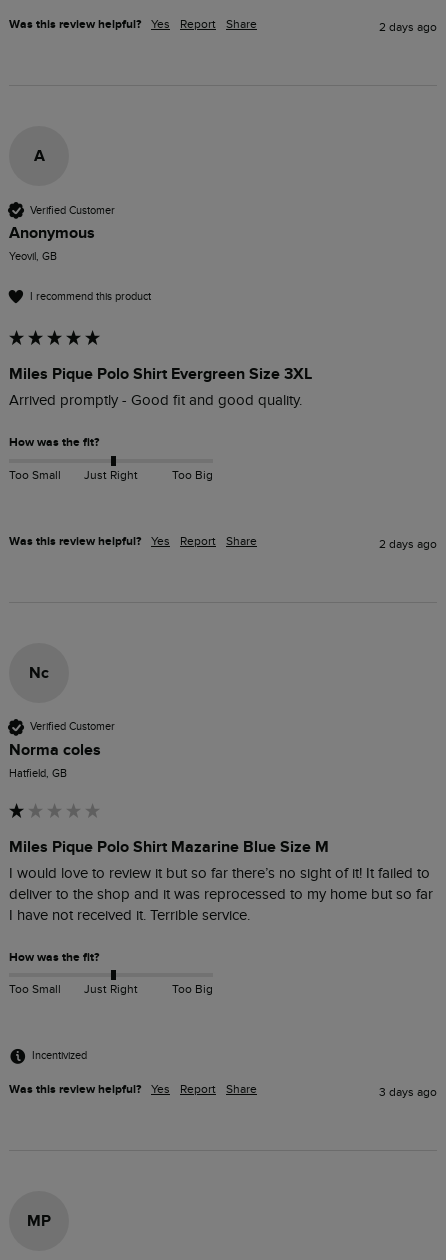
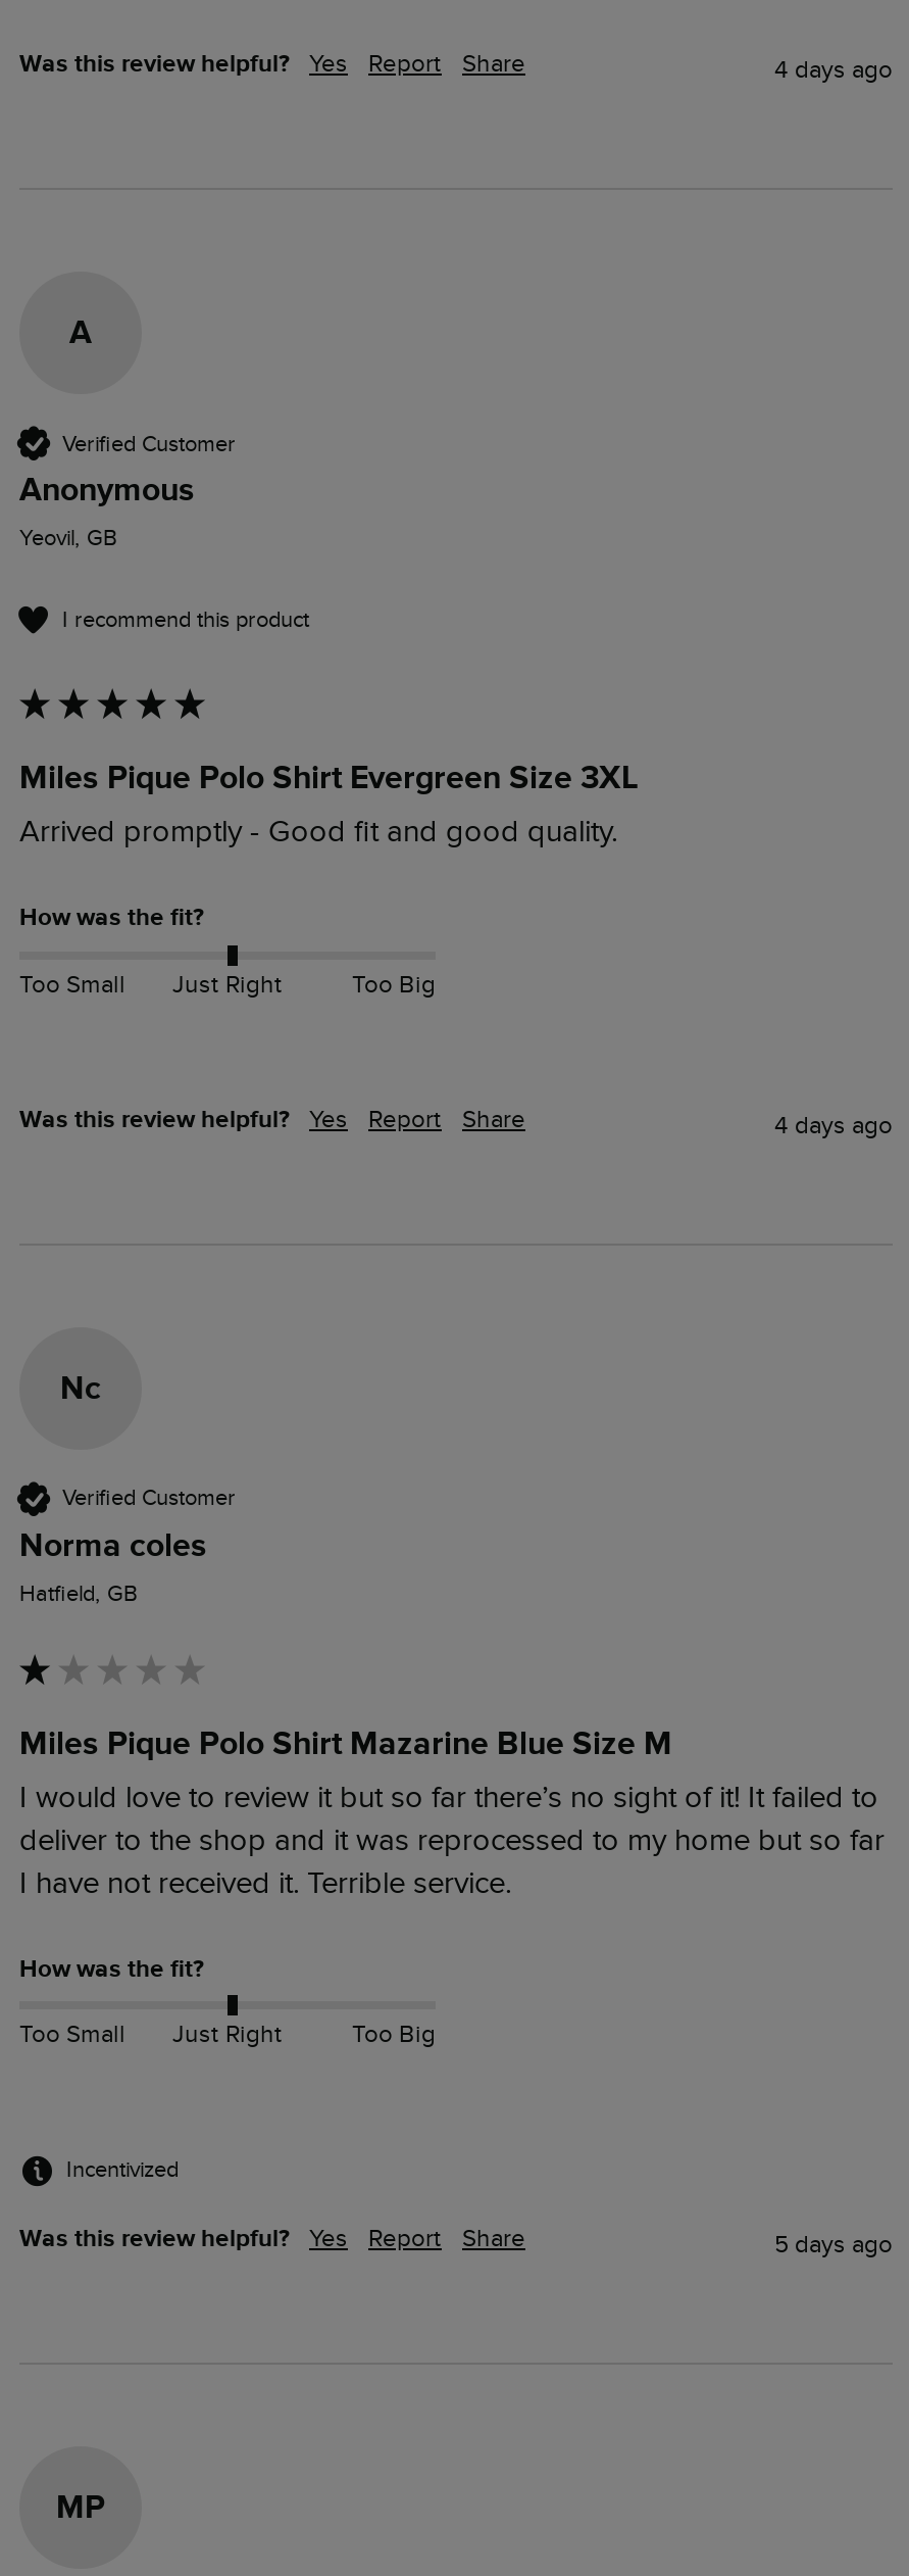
- 2 days ago
+ 4 days ago

- 2 days ago
+ 4 days ago

- 3 days ago
+ 5 days ago
